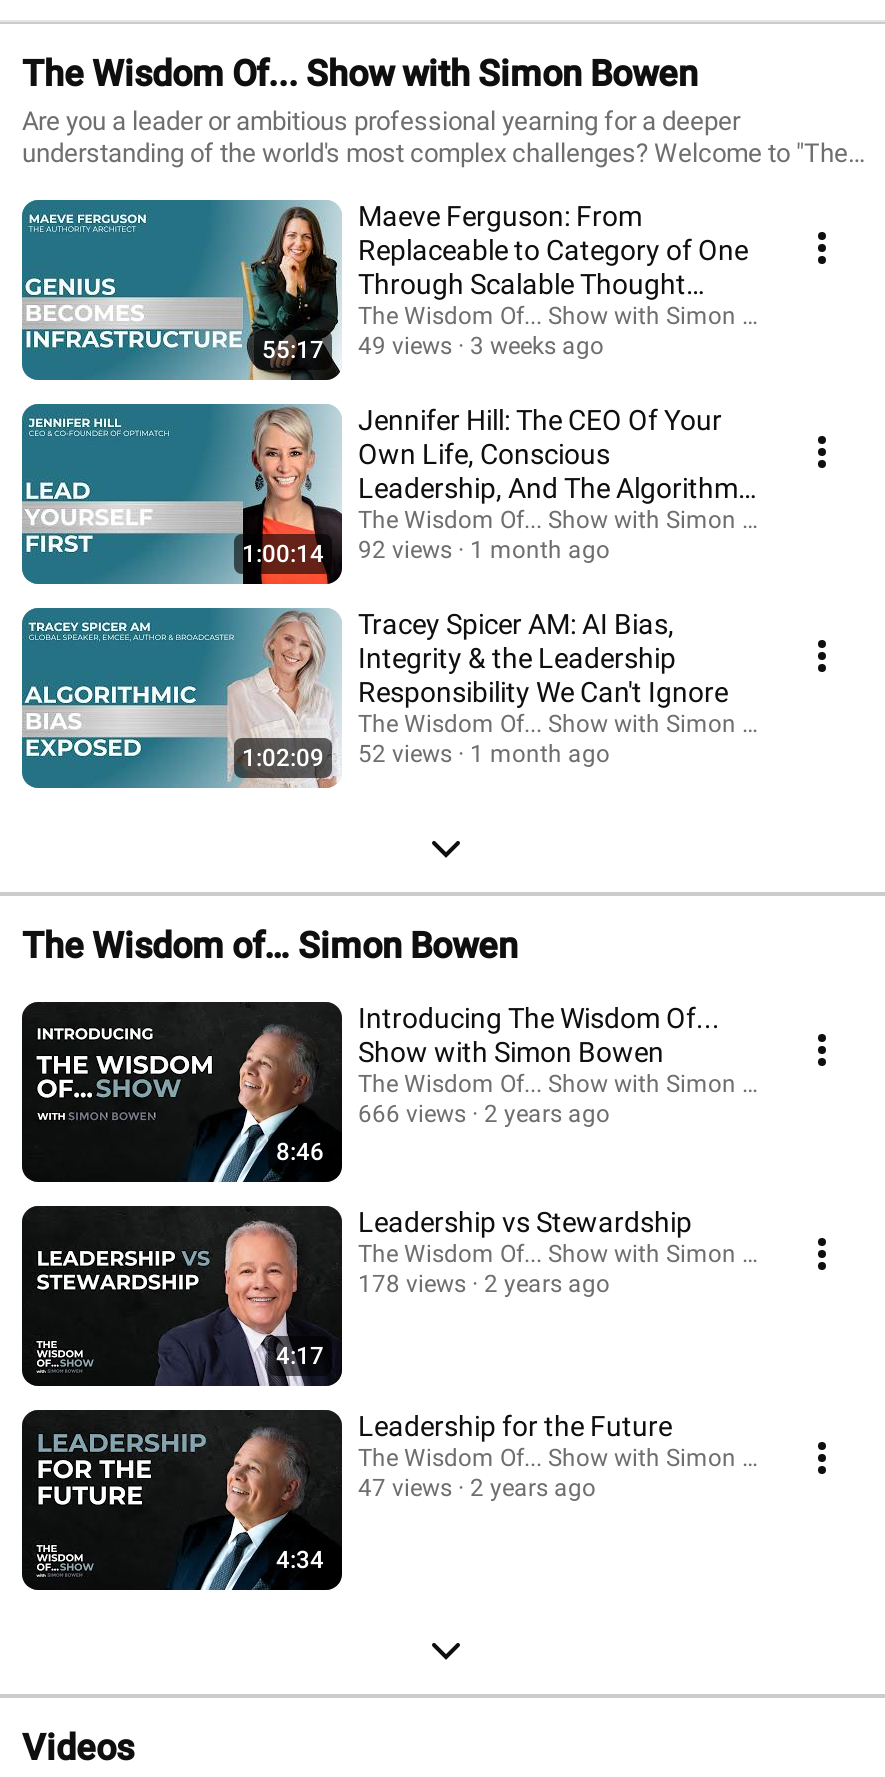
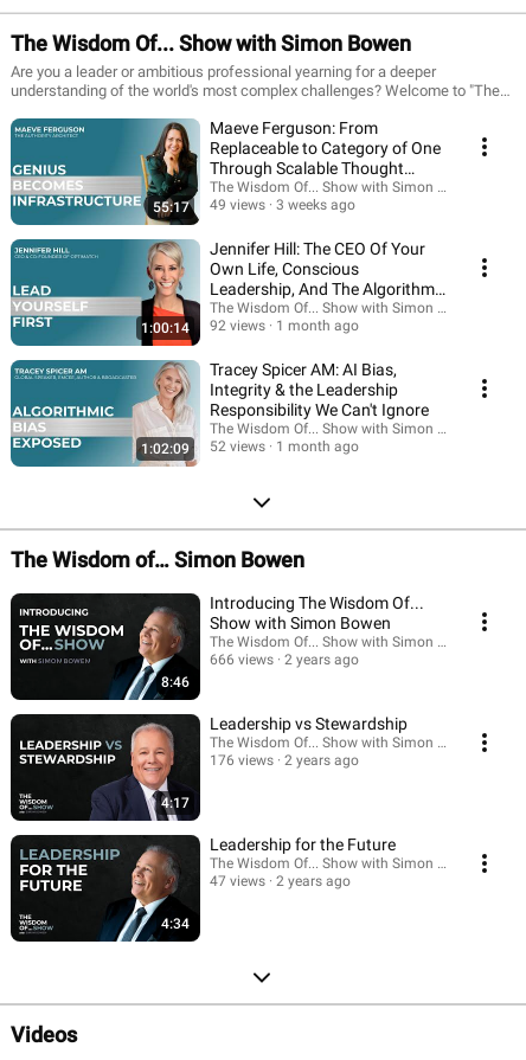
- 178 views 2 years ago
+ 176 views 2 years ago
